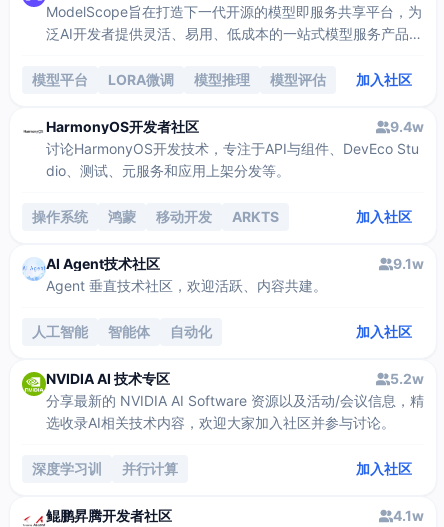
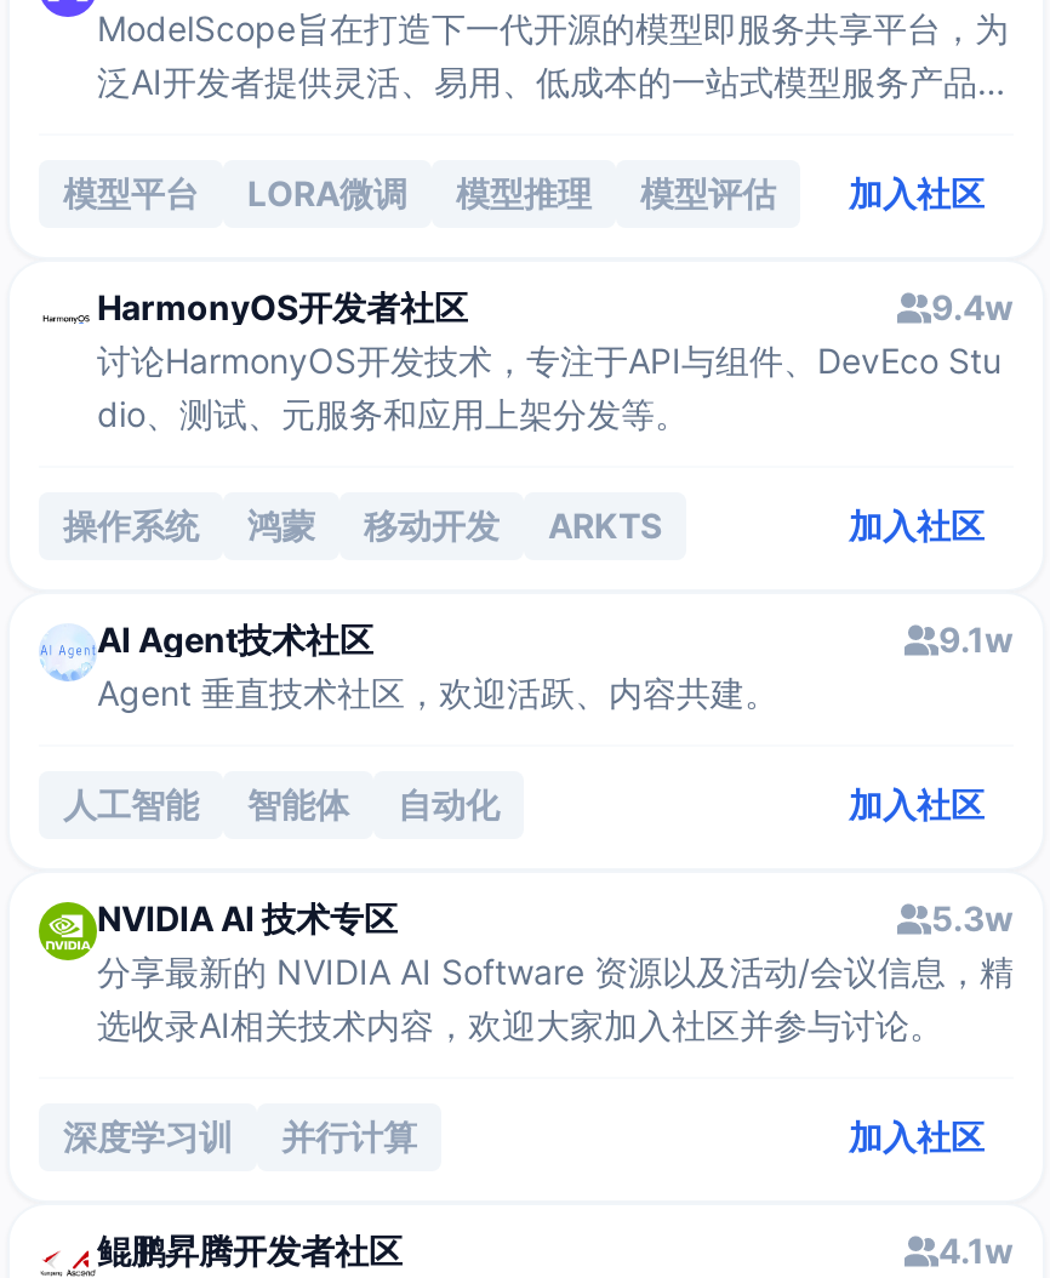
- 5.2w
+ 5.3w
